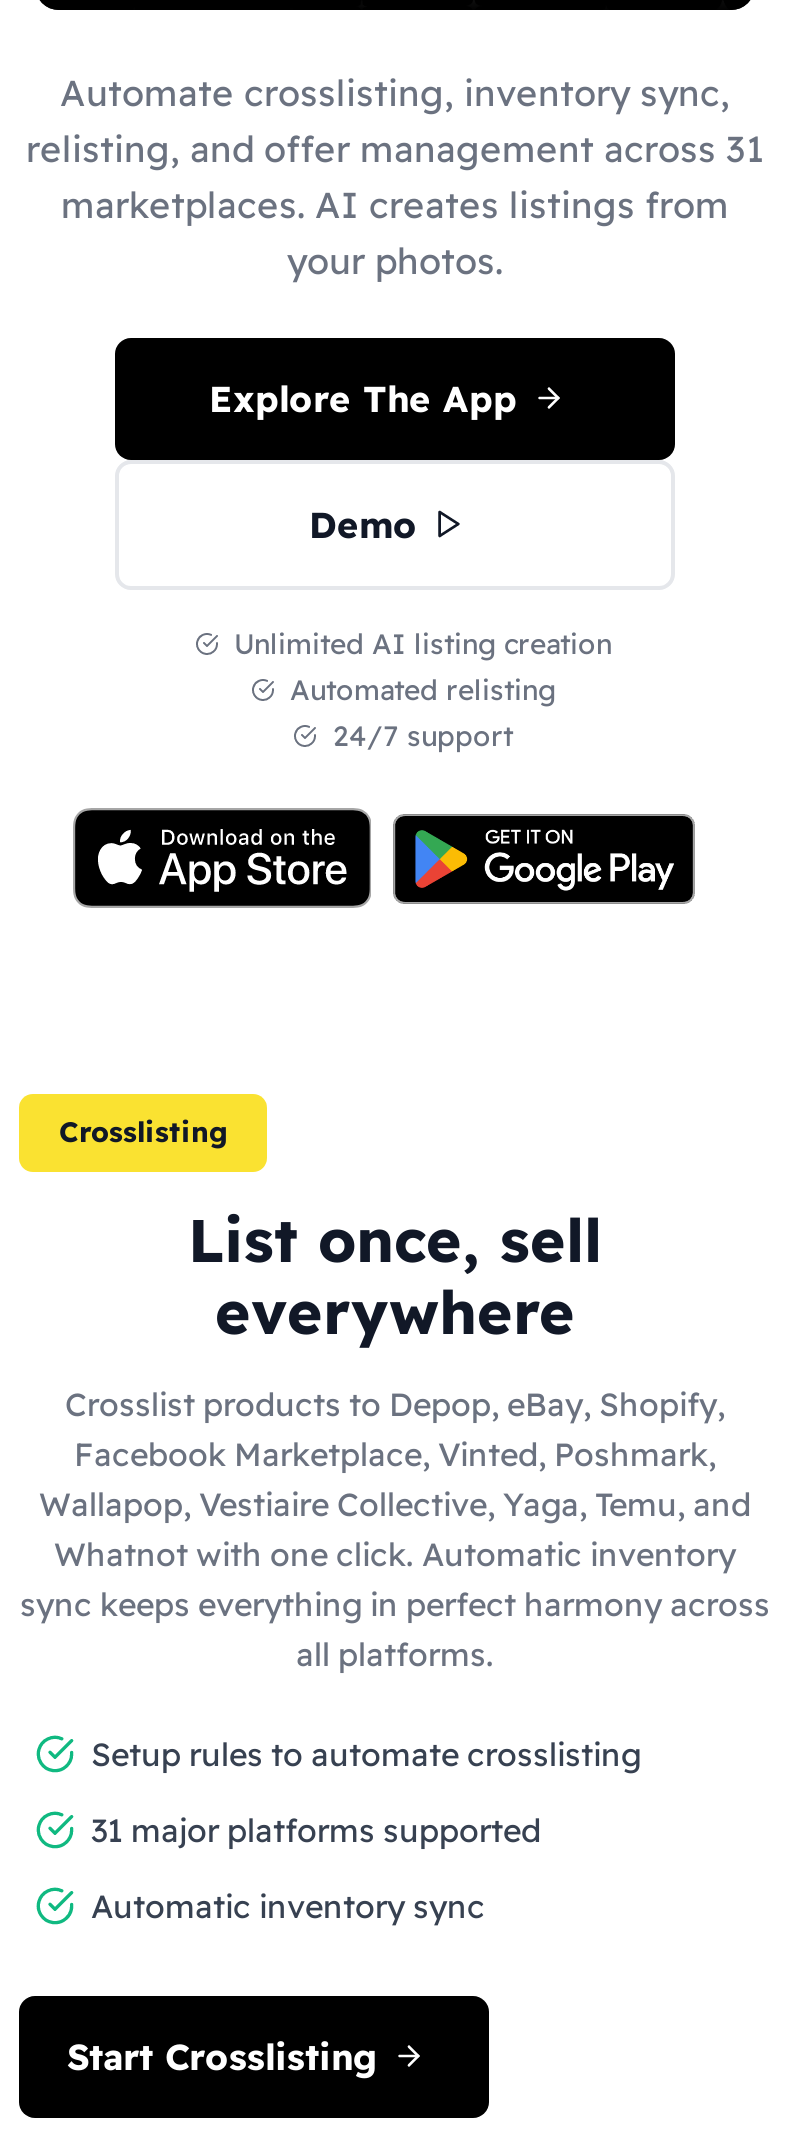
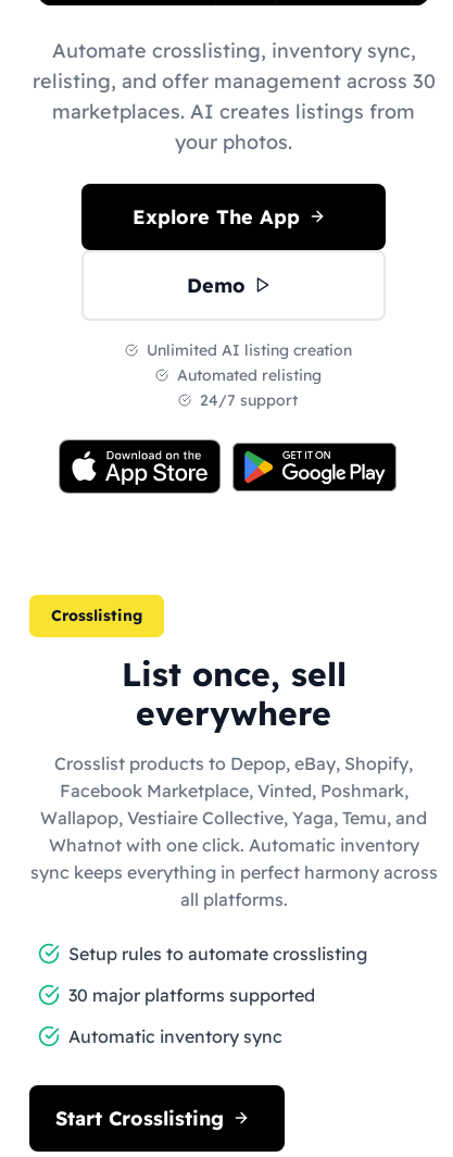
- relisting, and offer management across 31
+ relisting, and offer management across 30

- 31 major platforms supported
+ 30 major platforms supported
